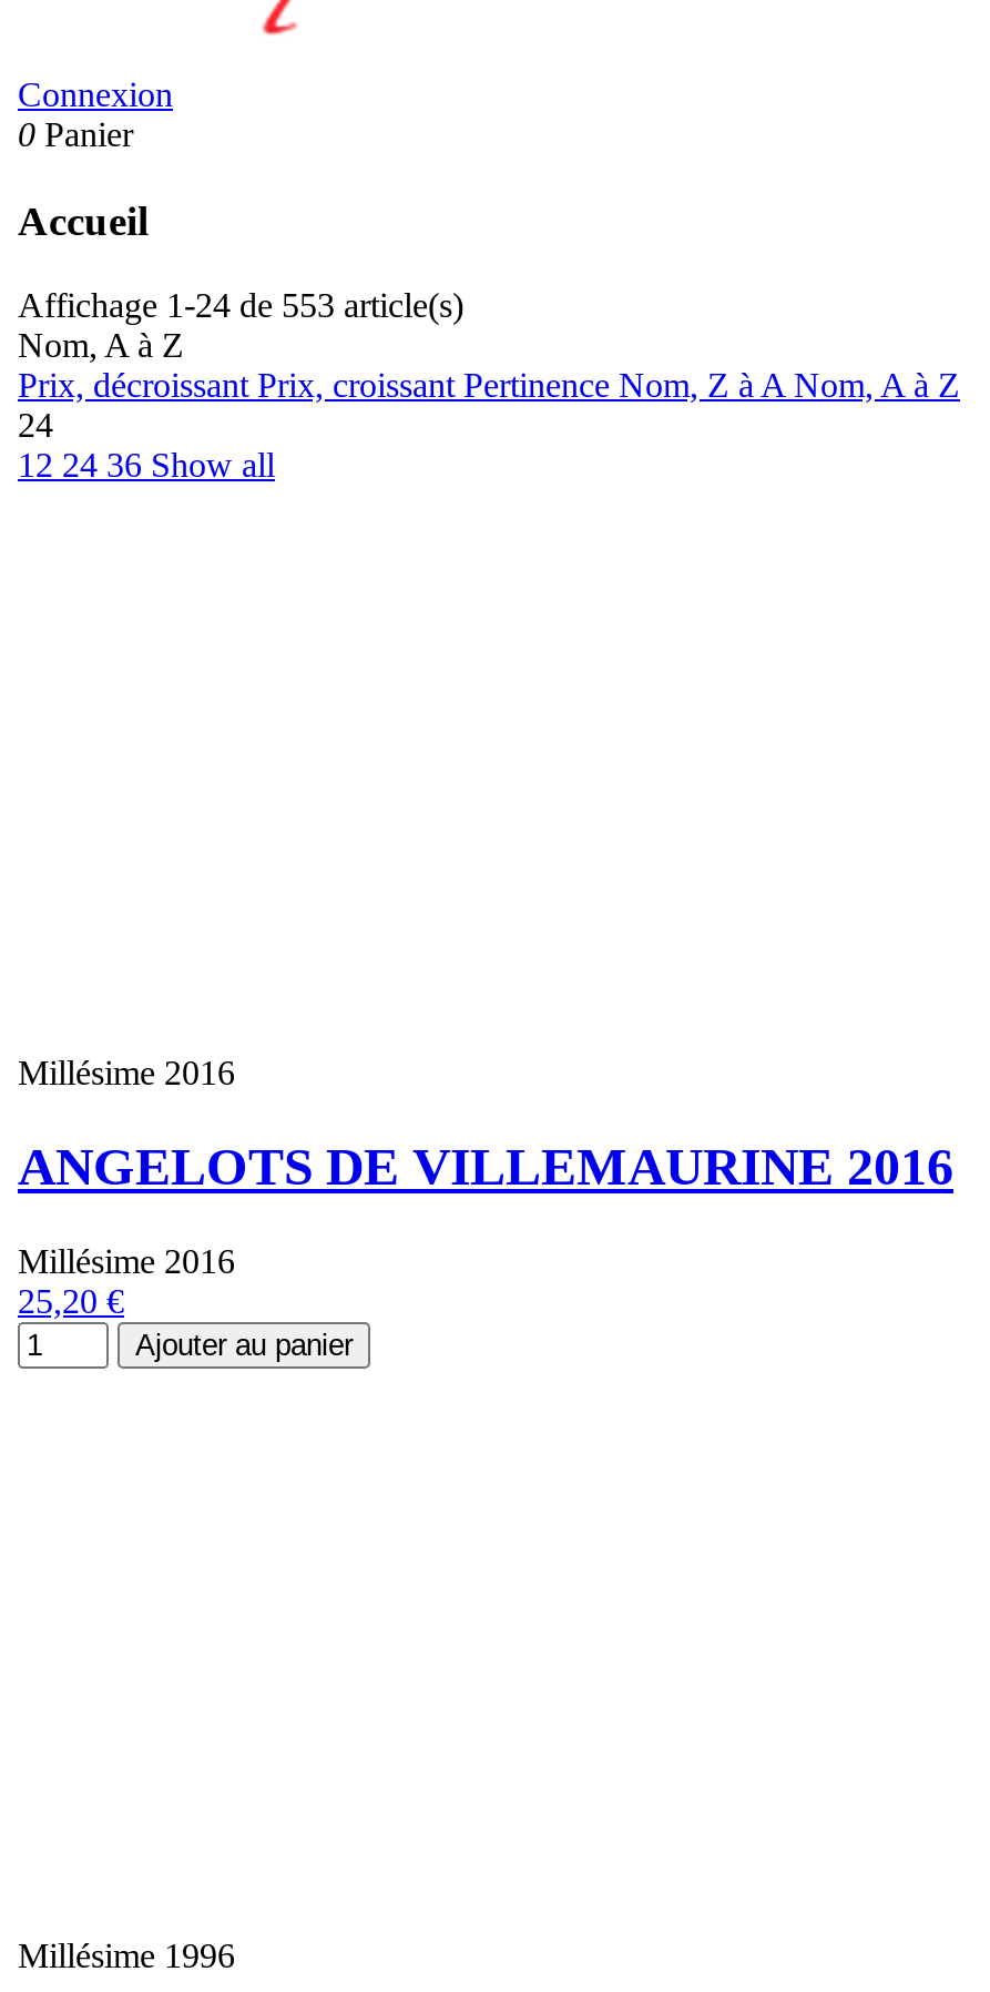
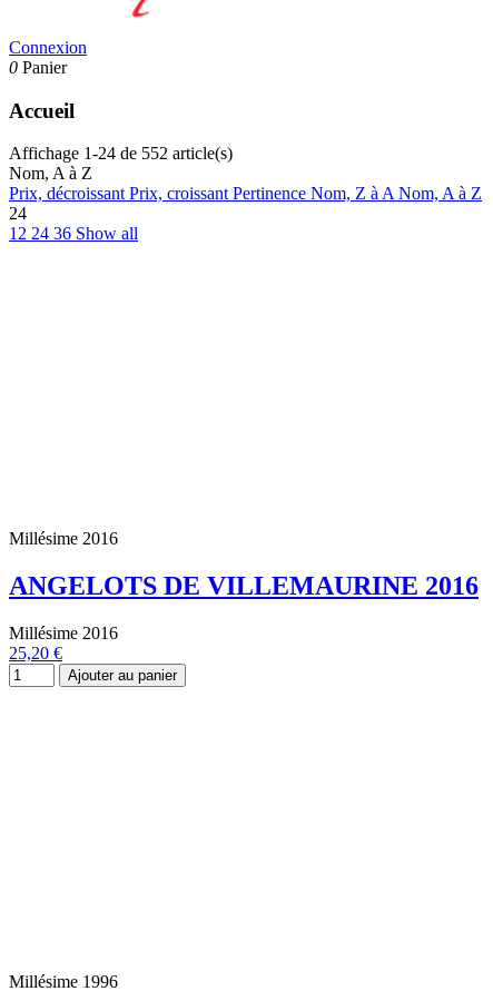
- Affichage 1-24 de 553 article(s)
+ Affichage 1-24 de 552 article(s)
